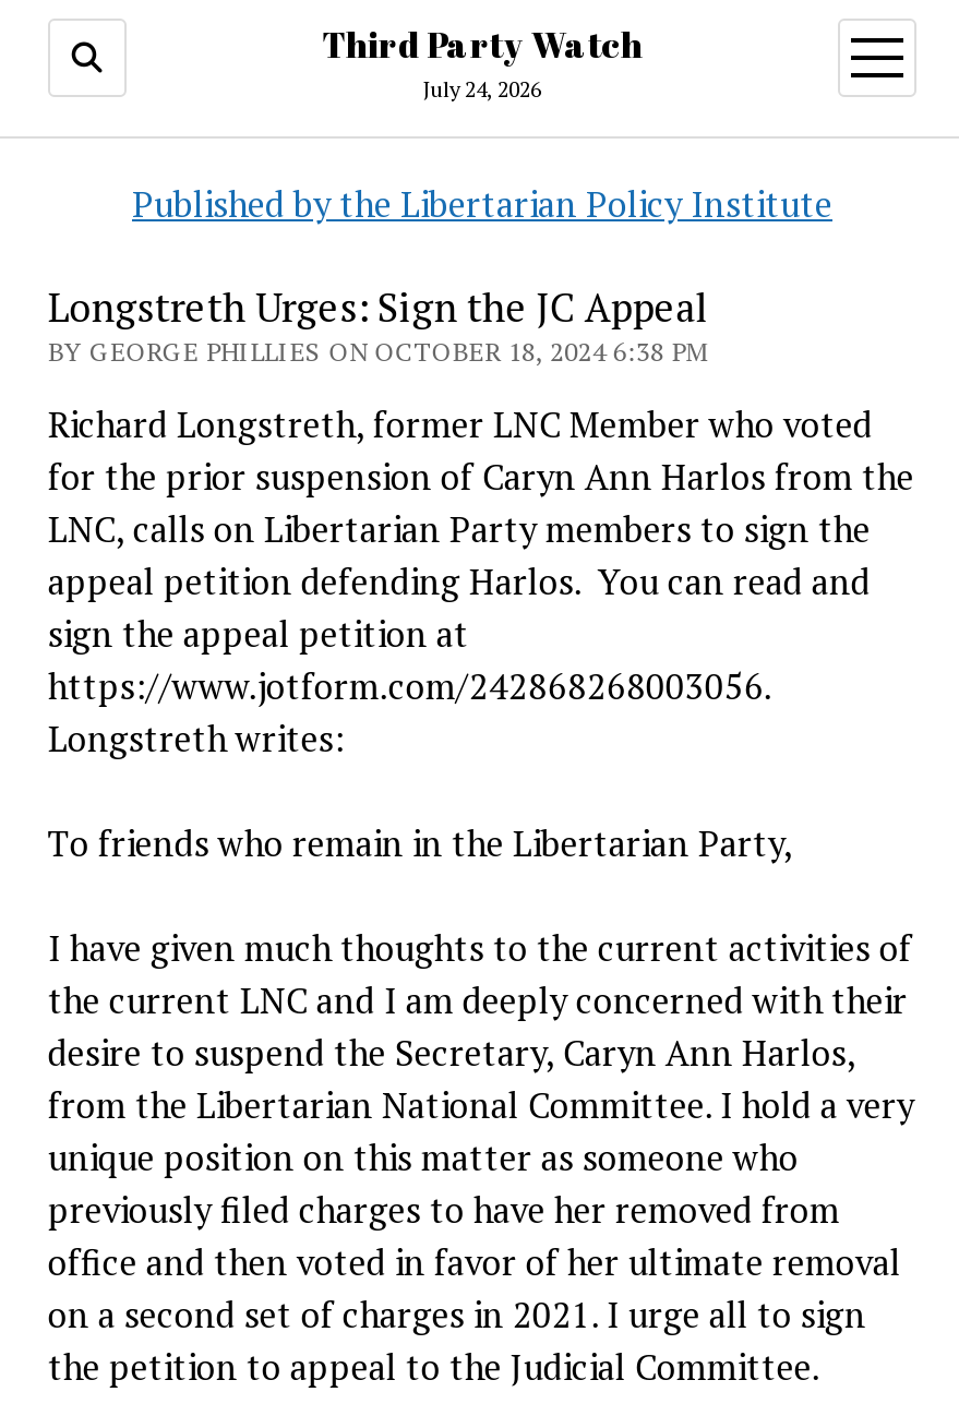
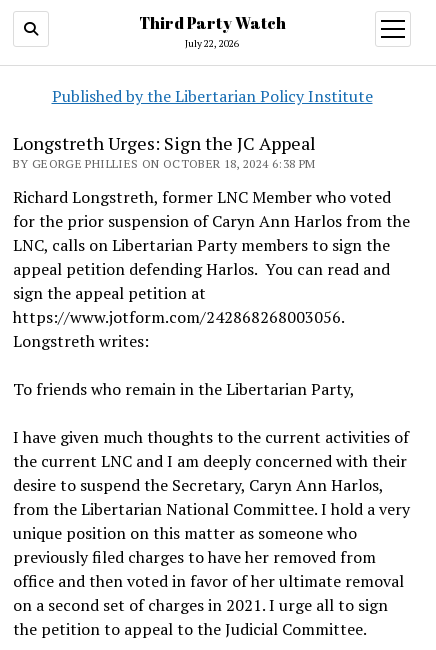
- July 24, 2026
+ July 22, 2026
